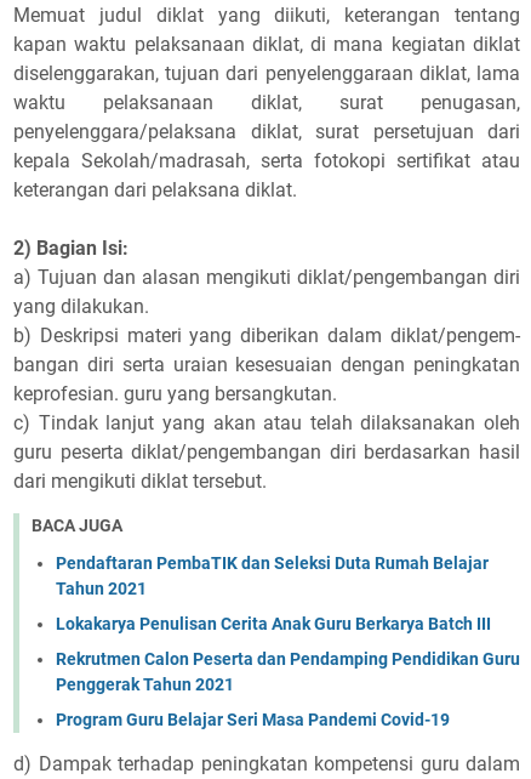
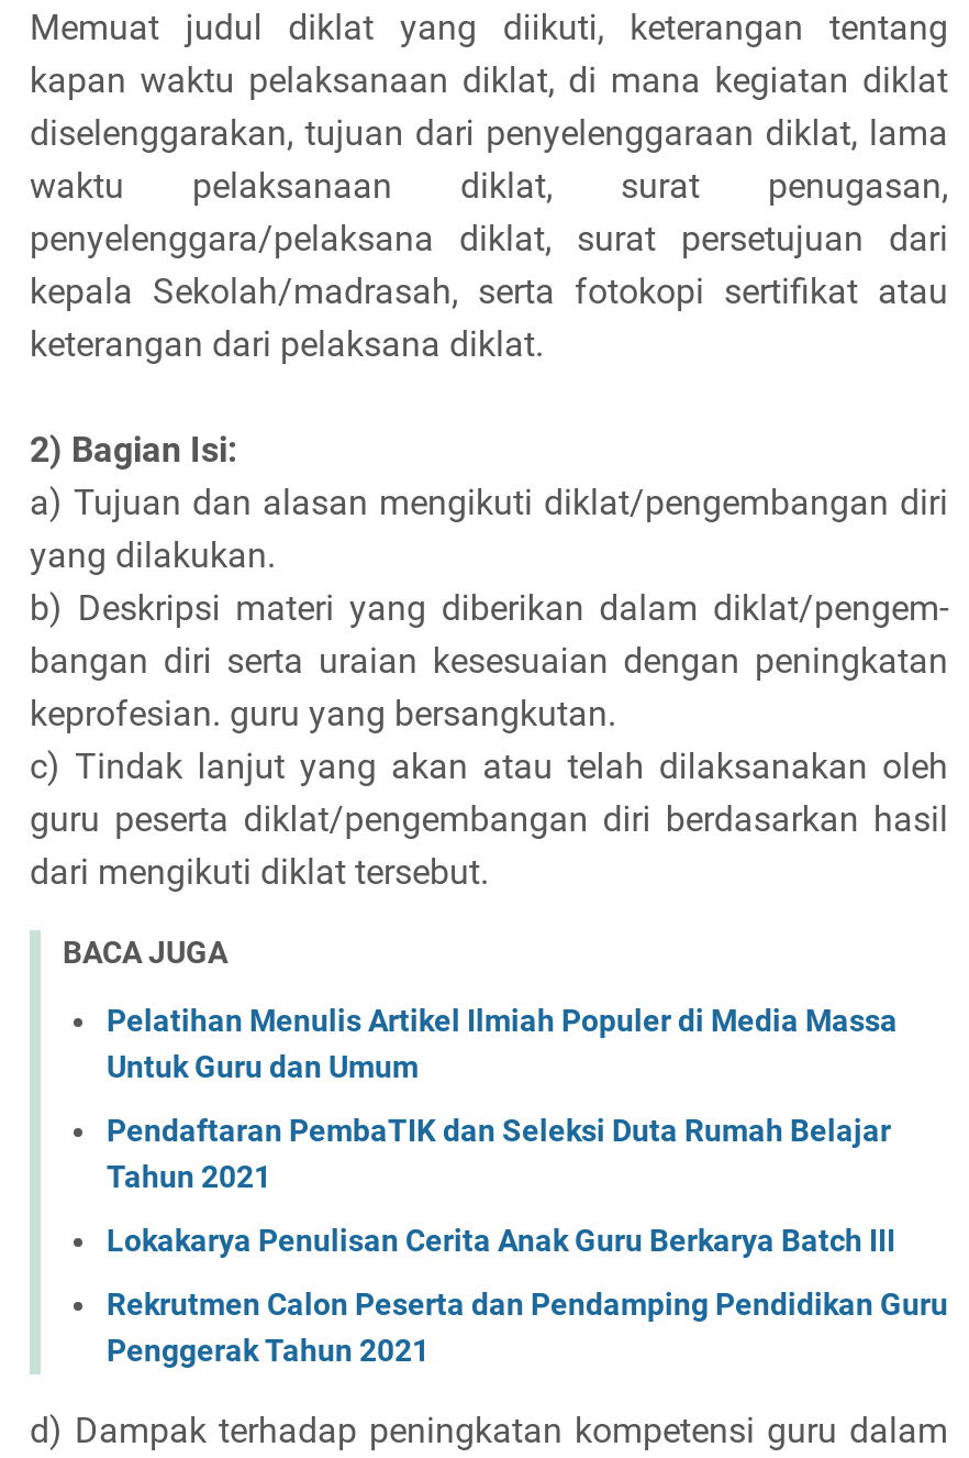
+ Pelatihan Menulis Artikel Ilmiah Populer di Media Massa
+ Untuk Guru dan Umum

moved down: Pendaftaran PembaTIK dan Seleksi Duta Rumah Belajar | Tahun 2021 | Lokakarya Penulisan Cerita Anak Guru Berkarya Batch III | Rekrutmen Calon Peserta dan Pendamping Pendidikan Guru | Penggerak Tahun 2021

- Program Guru Belajar Seri Masa Pandemi Covid-19
